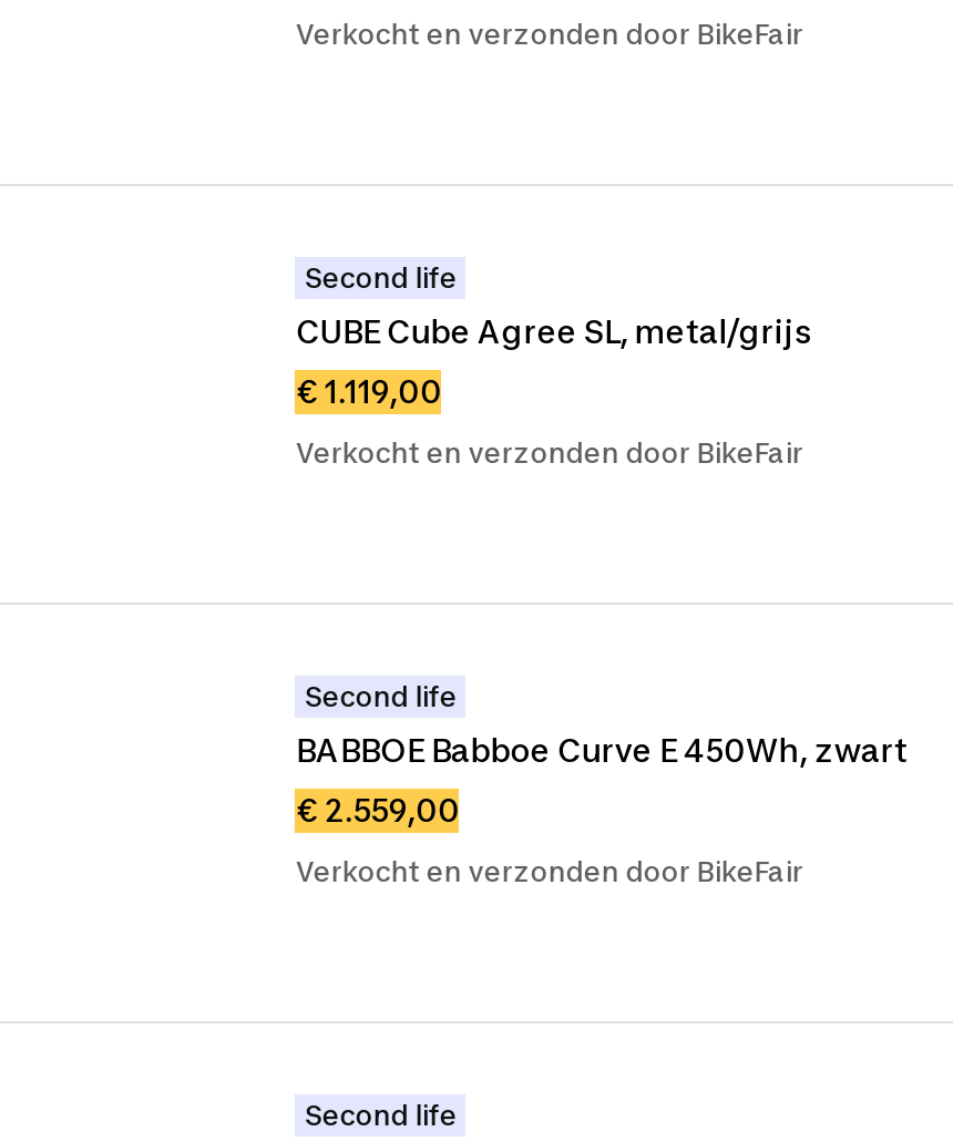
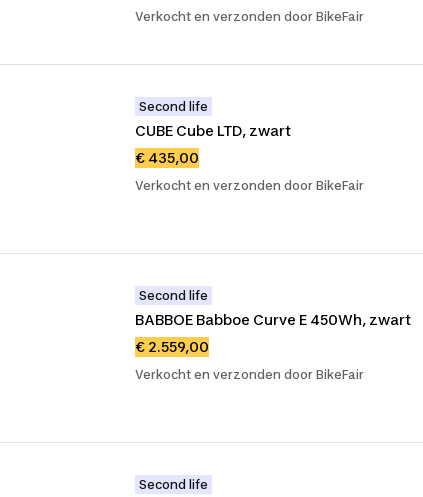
- CUBE Cube Agree SL, metal/grijs
+ CUBE Cube LTD, zwart

- € 1.119,00
+ € 435,00
